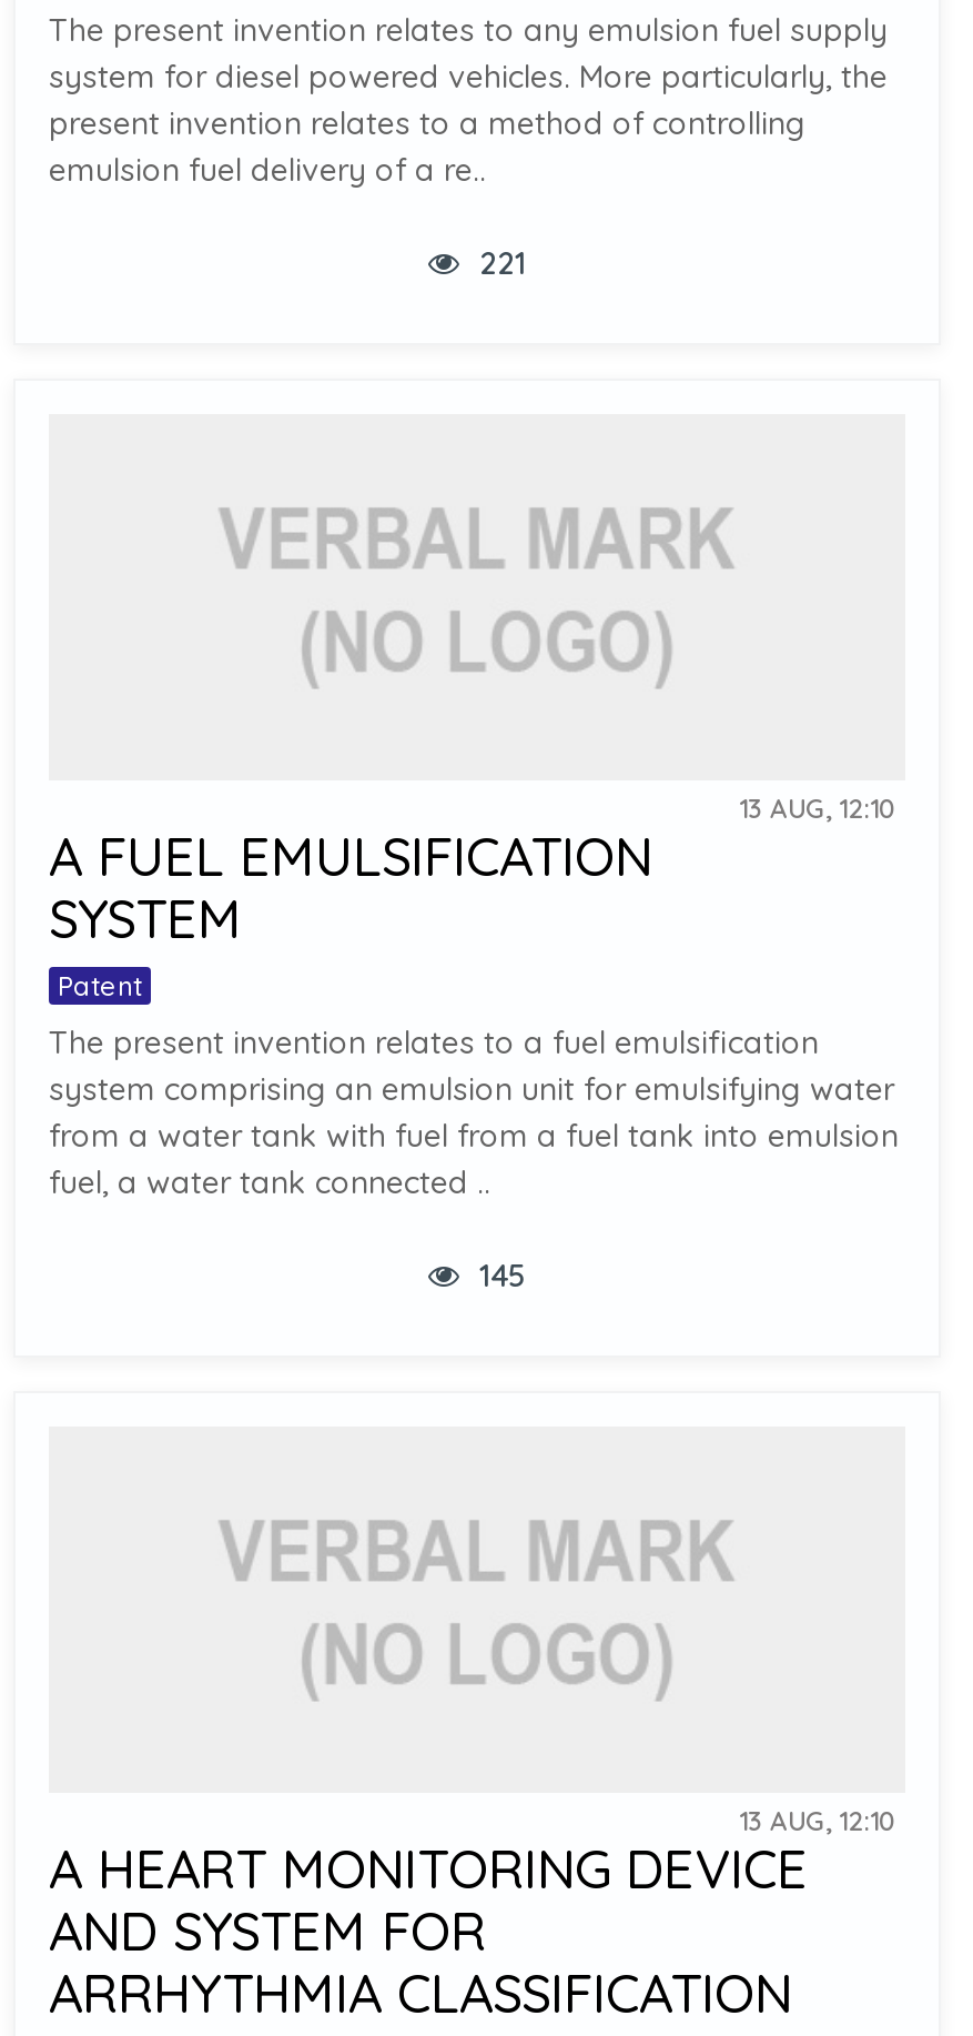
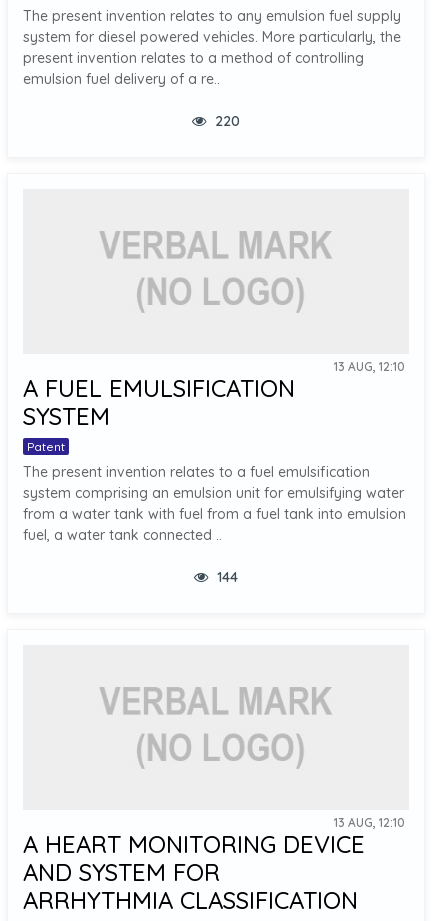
- 221
+ 220

- 145
+ 144
